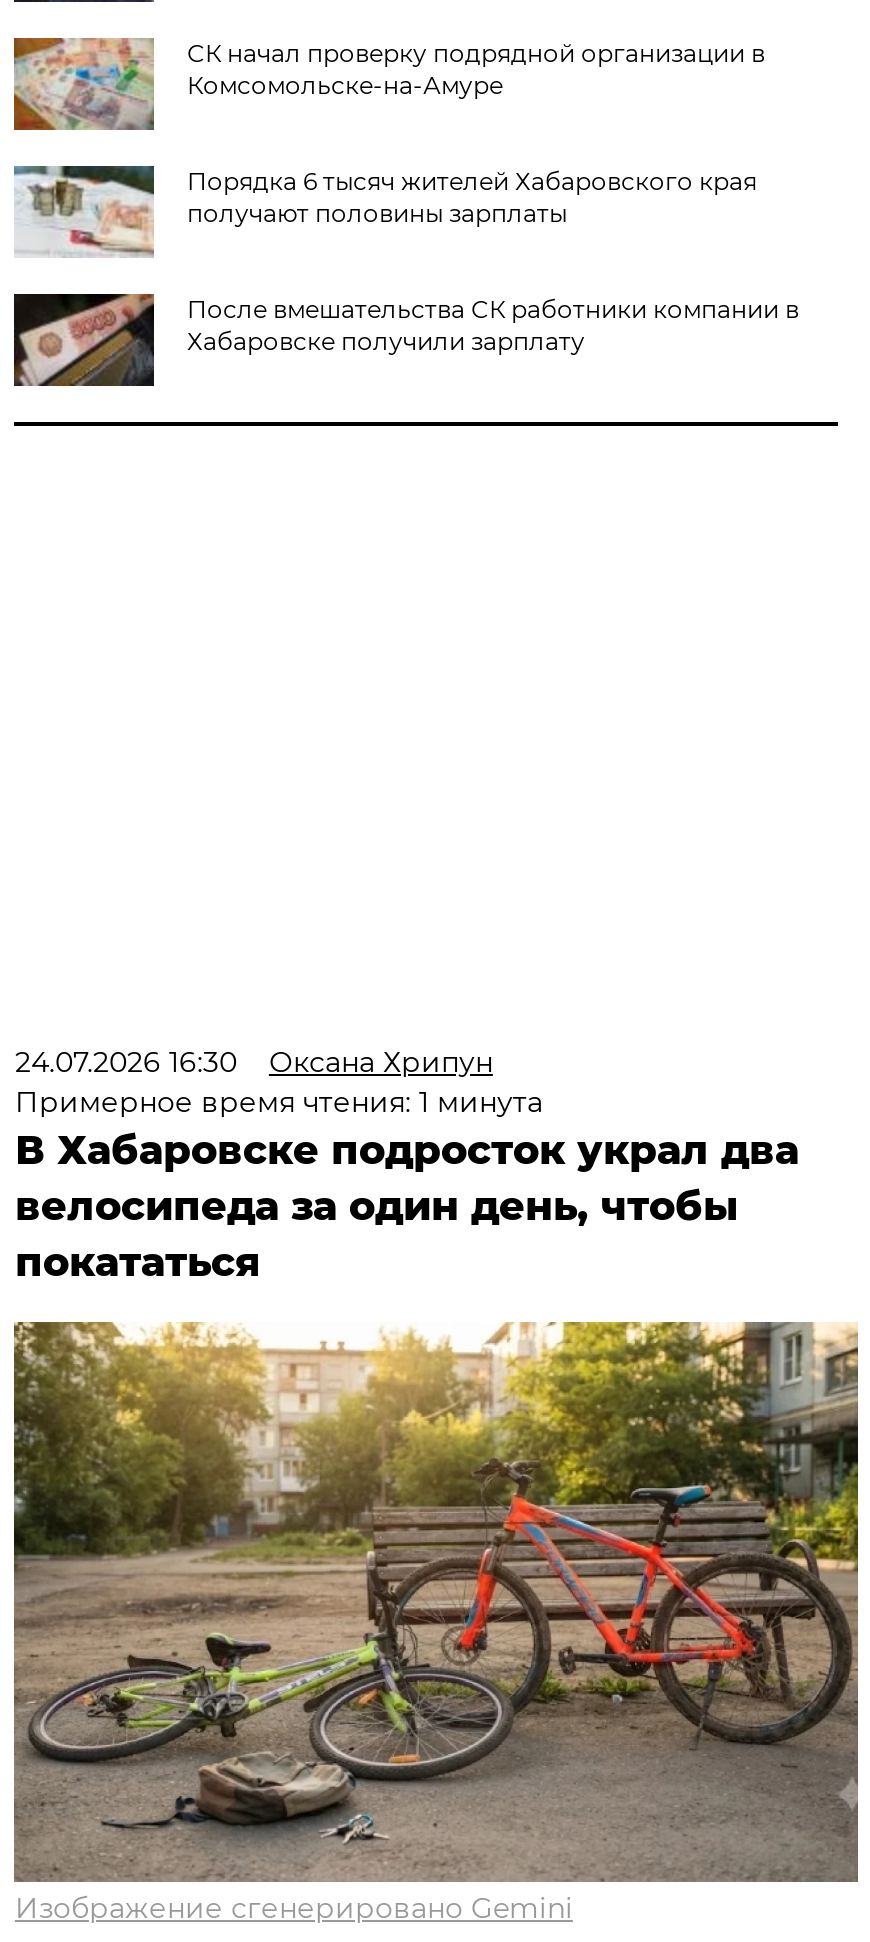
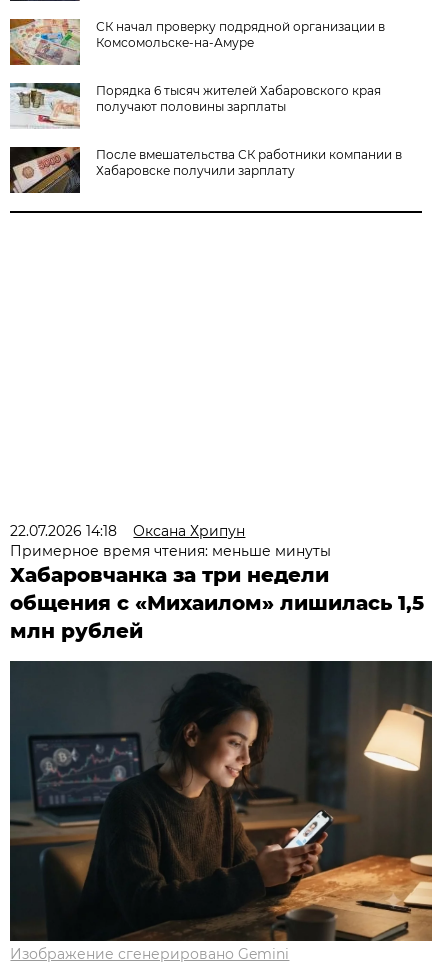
- 24.07.2026 16:30 Оксана Хрипун
+ 22.07.2026 14:18 Оксана Хрипун

- Примерное время чтения: 1 минута
- В Хабаровске подросток украл два
- велосипеда за один день, чтобы
- покататься
+ Примерное время чтения: меньше минуты
+ Хабаровчанка за три недели
+ общения с «Михаилом» лишилась 1,5
+ млн рублей

- [image]
+ [image]
